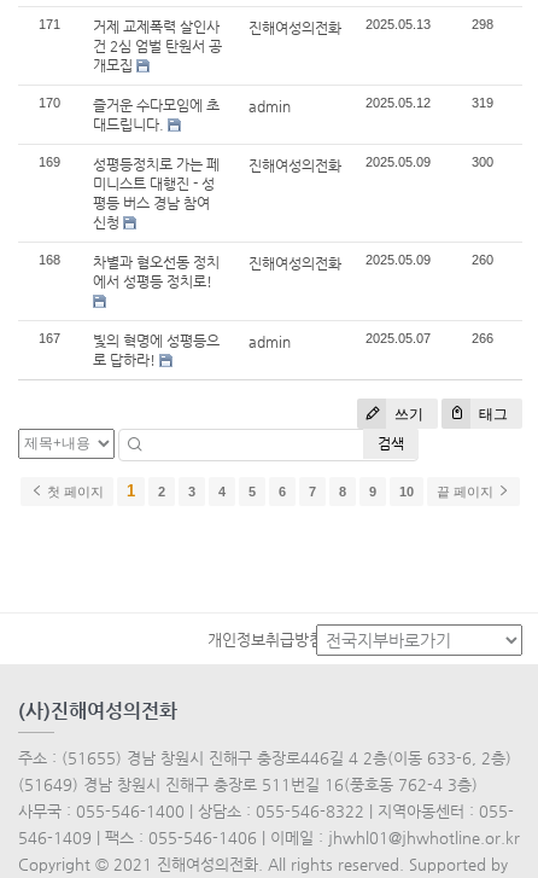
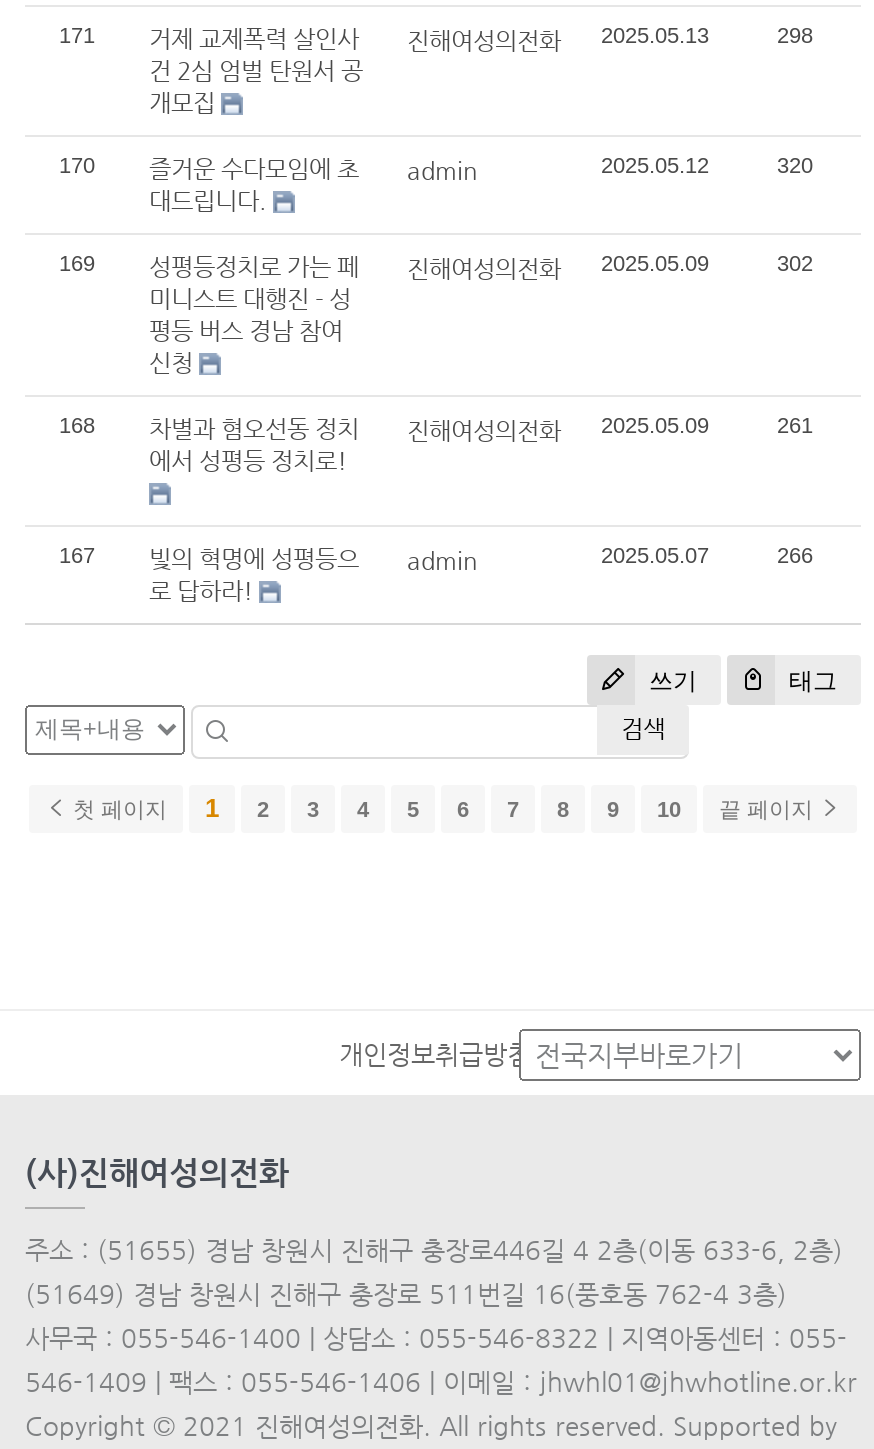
- 319
+ 320

- 300
+ 302

- 260
+ 261
